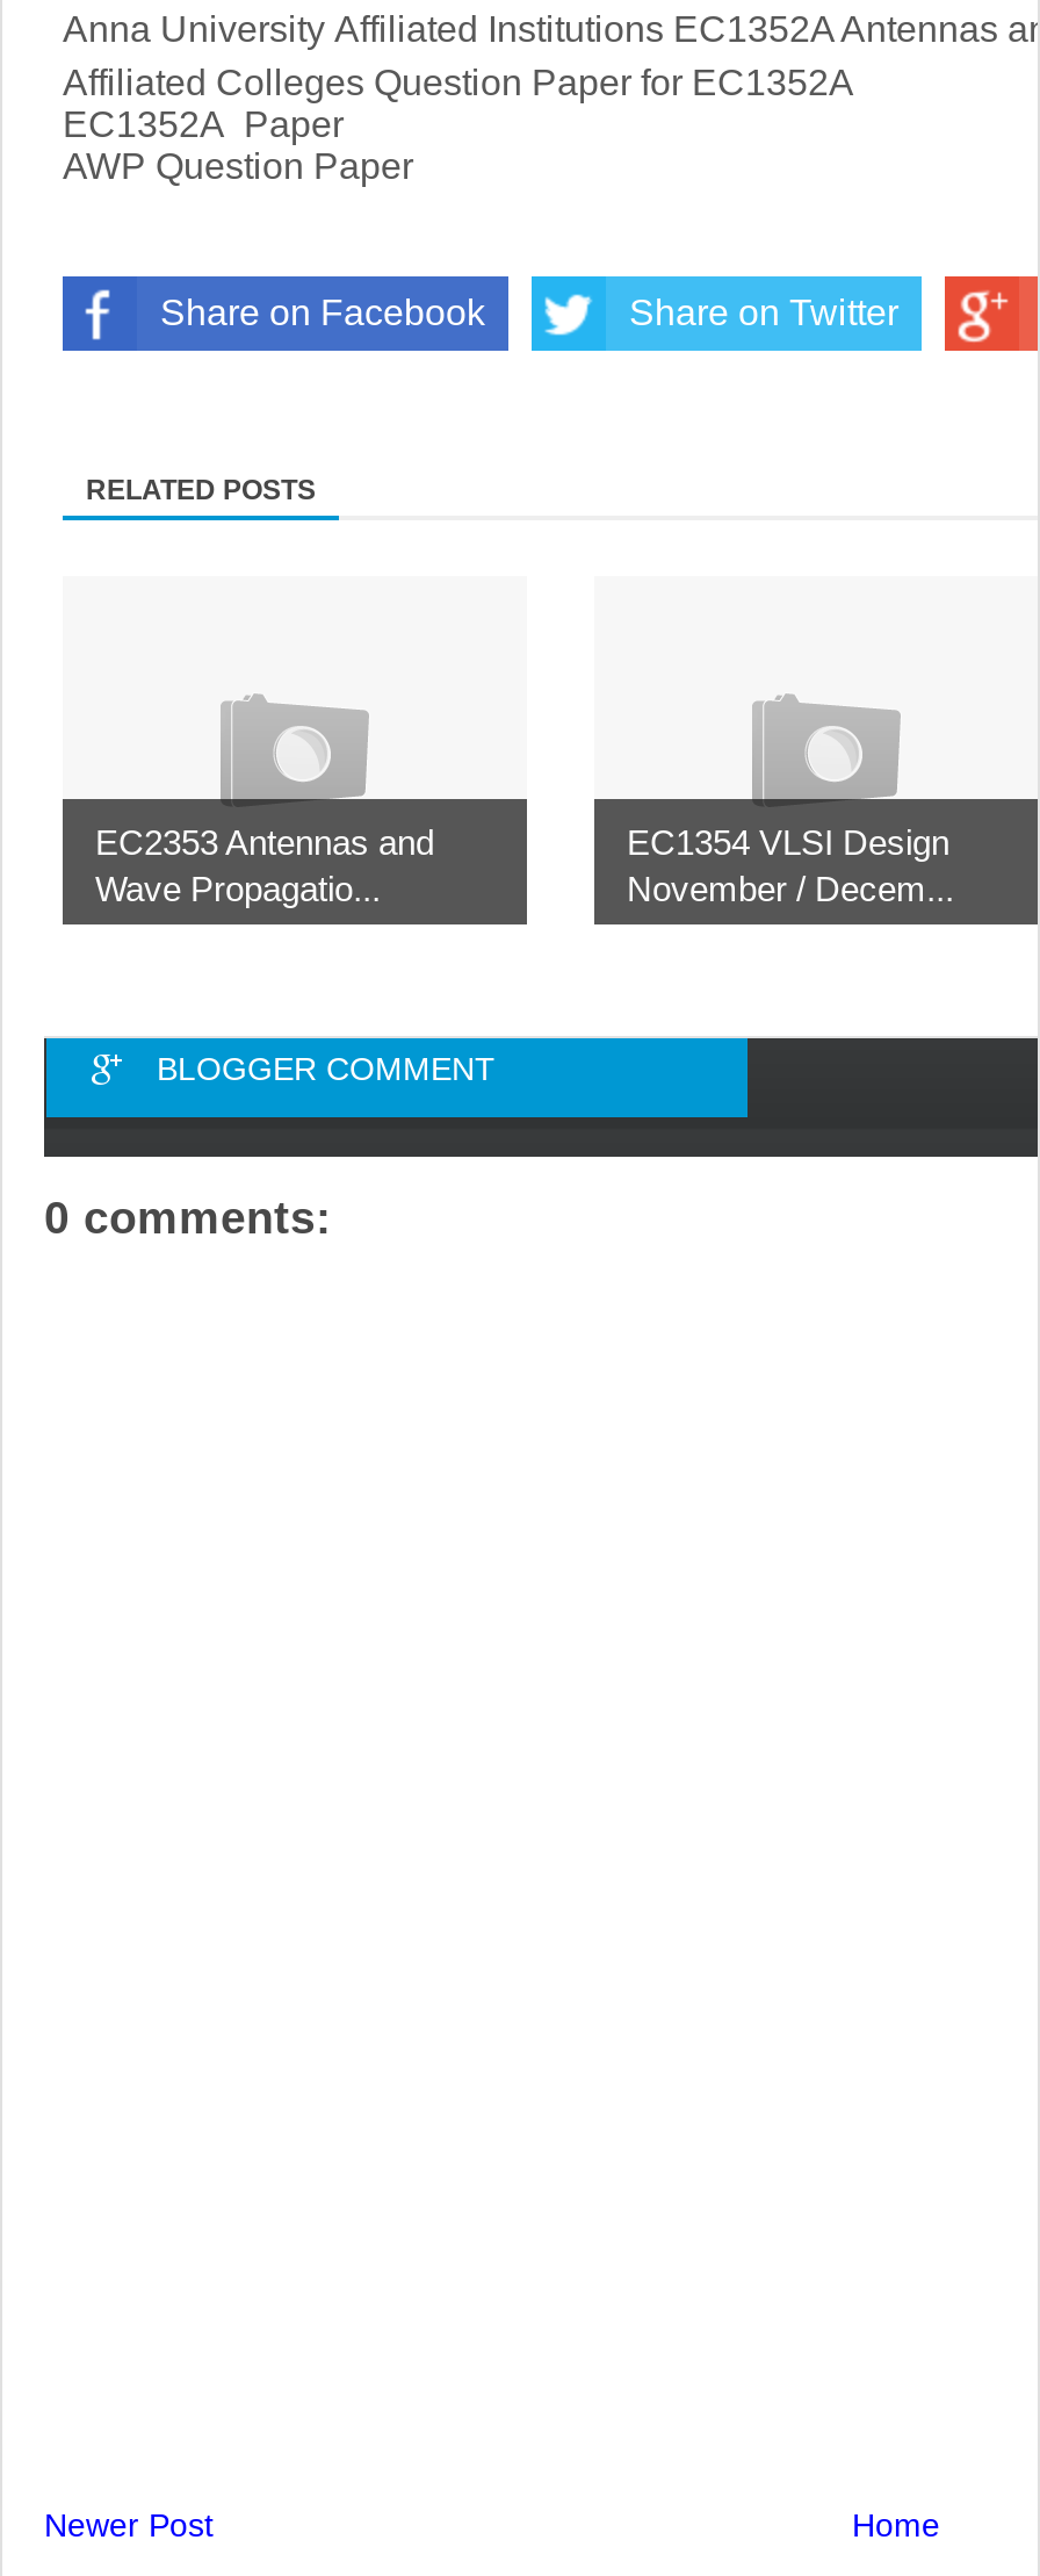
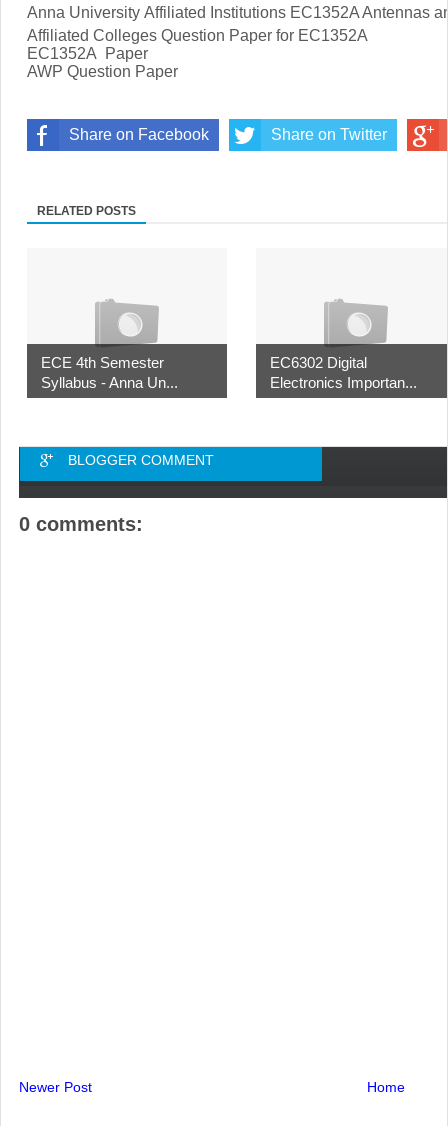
- EC2353 Antennas and
- Wave Propagatio...
+ ECE 4th Semester
+ Syllabus - Anna Un...

- EC1354 VLSI Design
- November / Decem...
+ EC6302 Digital
+ Electronics Importan...
